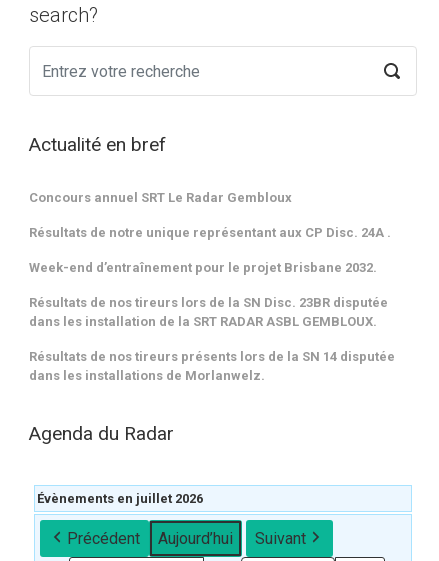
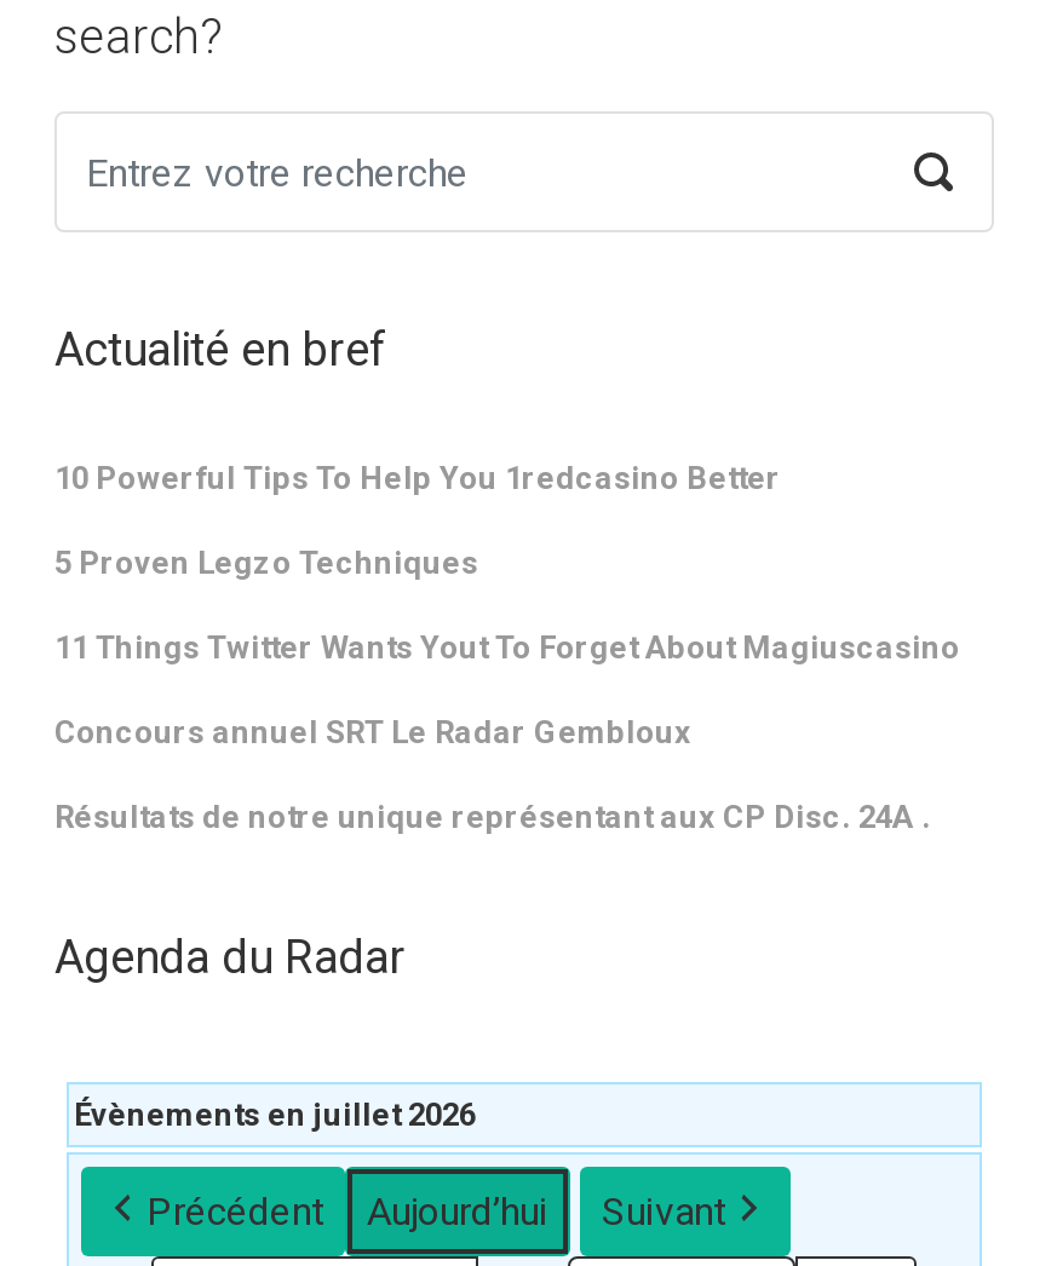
+ 10 Powerful Tips To Help You 1redcasino Better
+ 5 Proven Legzo Techniques
+ 11 Things Twitter Wants Yout To Forget About Magiuscasino

moved down: Concours annuel SRT Le Radar Gembloux | Résultats de notre unique représentant aux CP Disc. 24A .

- Week-end d’entraînement pour le projet Brisbane 2032.
- Résultats de nos tireurs lors de la SN Disc. 23BR disputée
- dans les installation de la SRT RADAR ASBL GEMBLOUX.
- Résultats de nos tireurs présents lors de la SN 14 disputée
- dans les installations de Morlanwelz.
